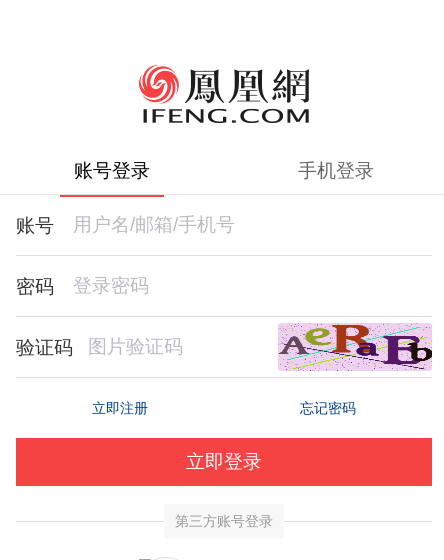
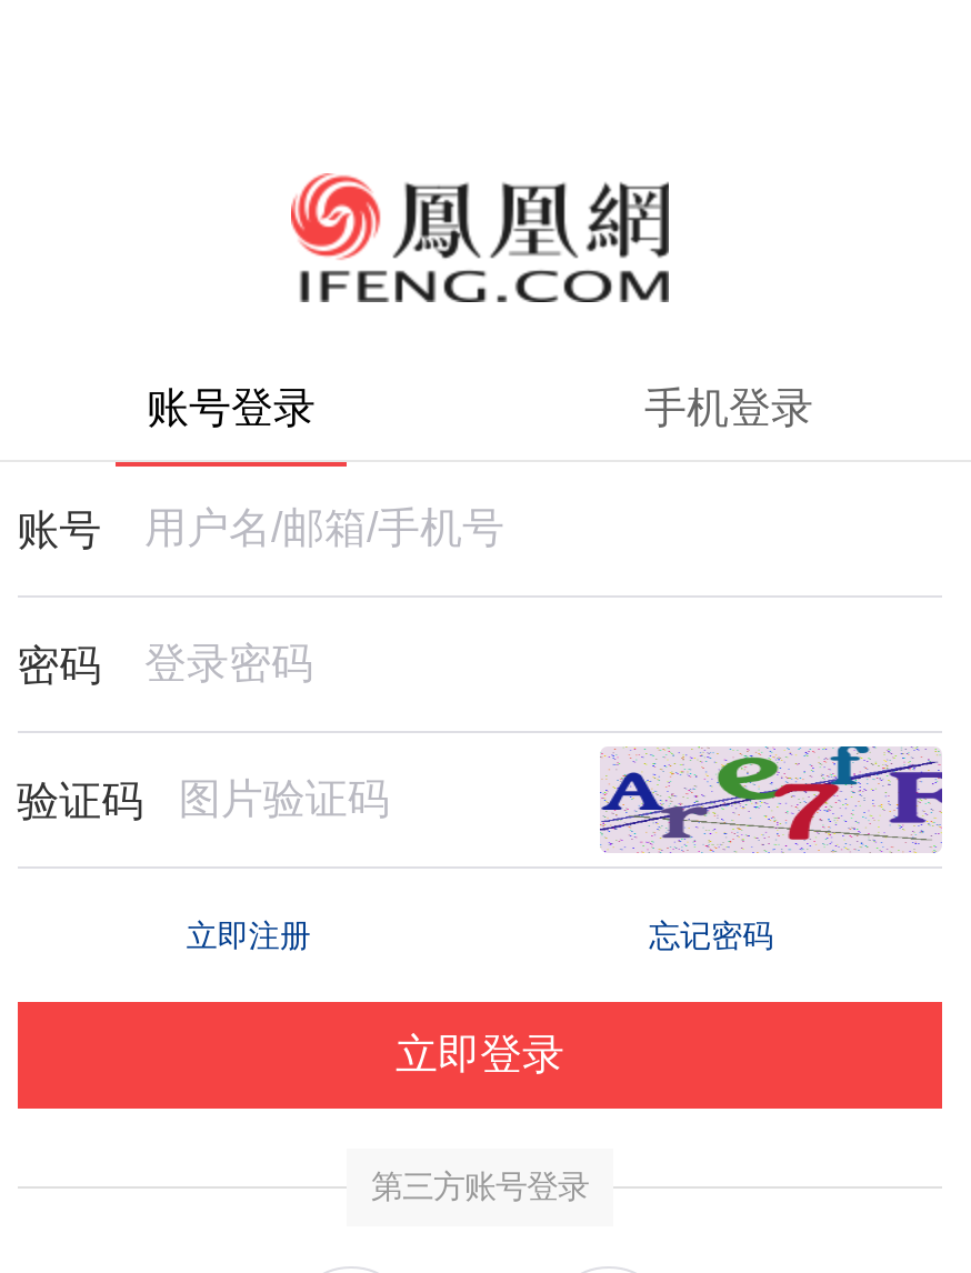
- [image]
+ [image]
